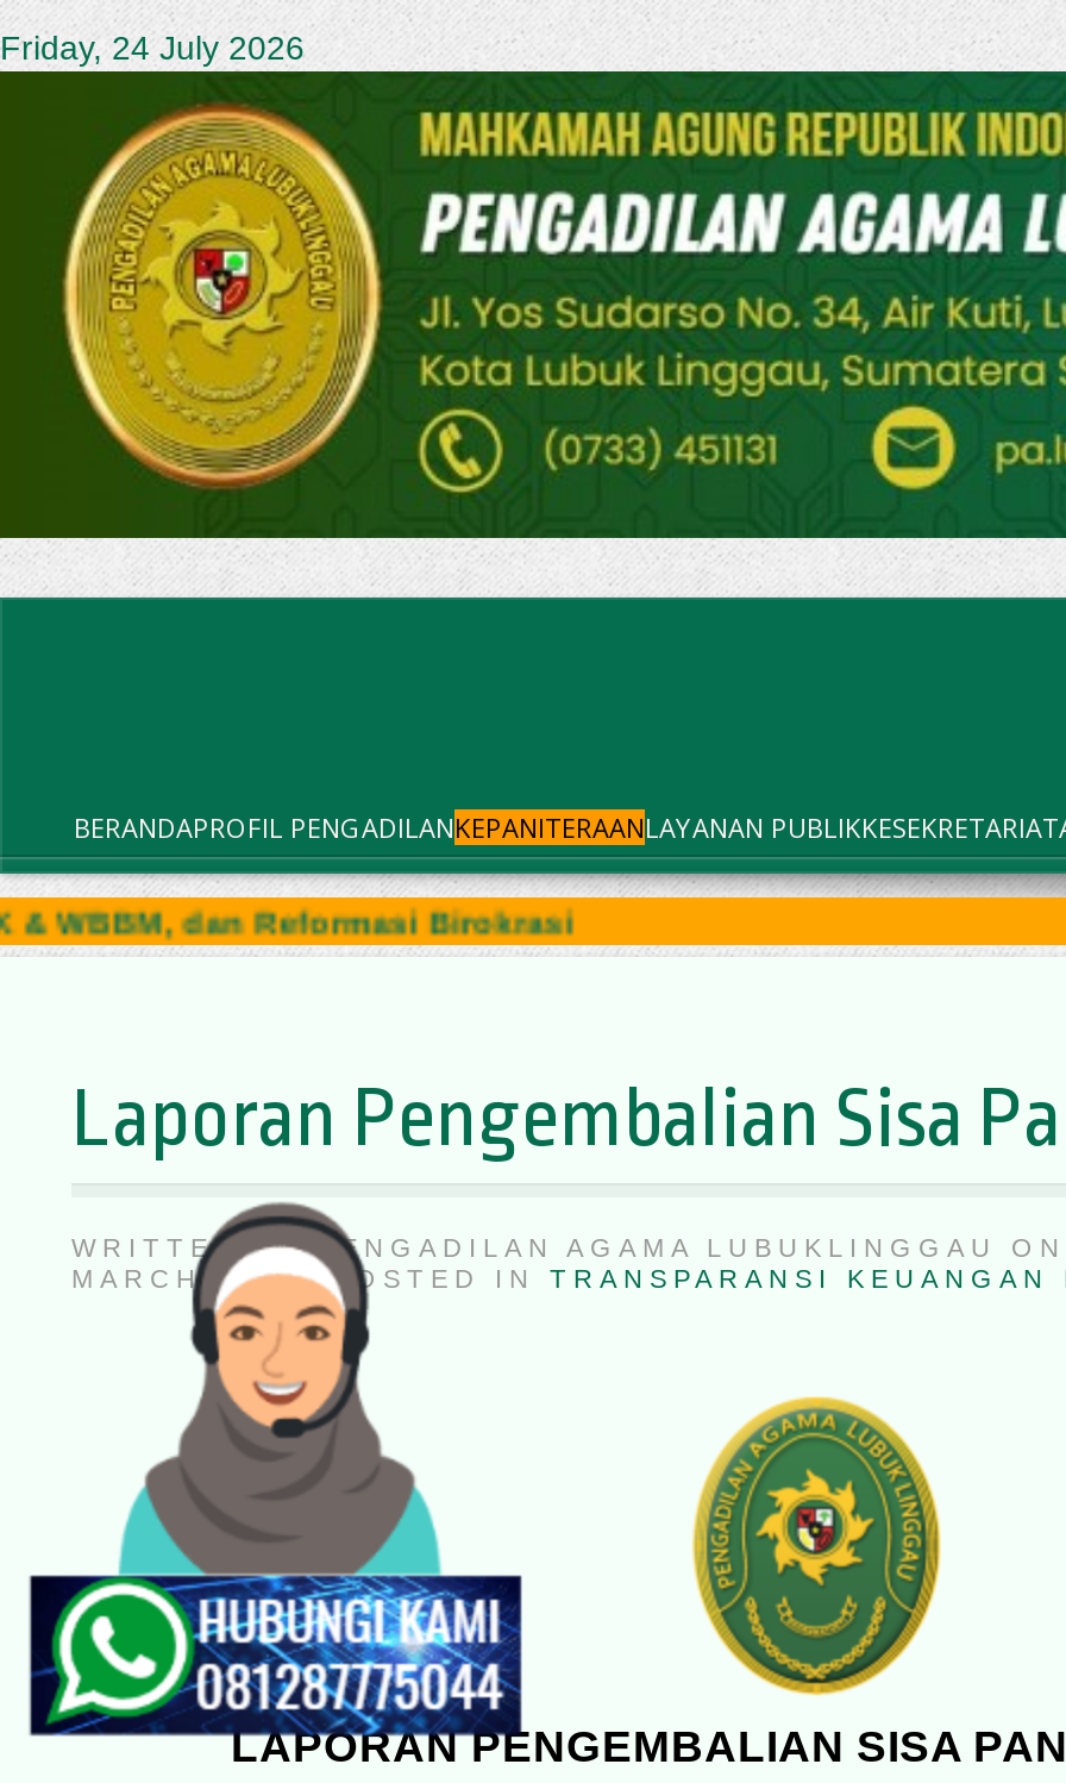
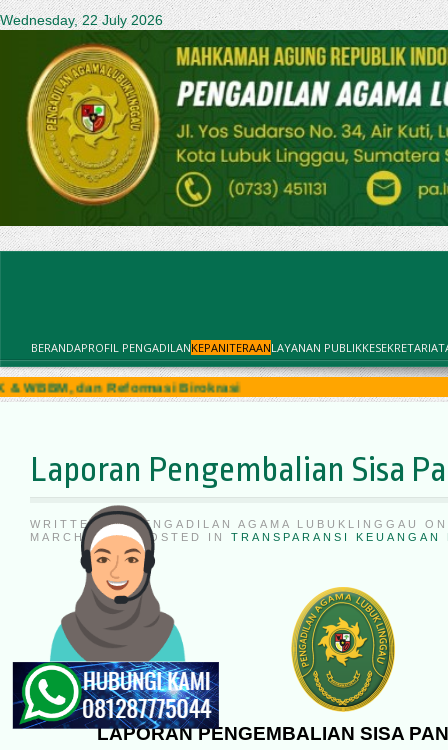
- Friday, 24 July 2026
+ Wednesday, 22 July 2026
